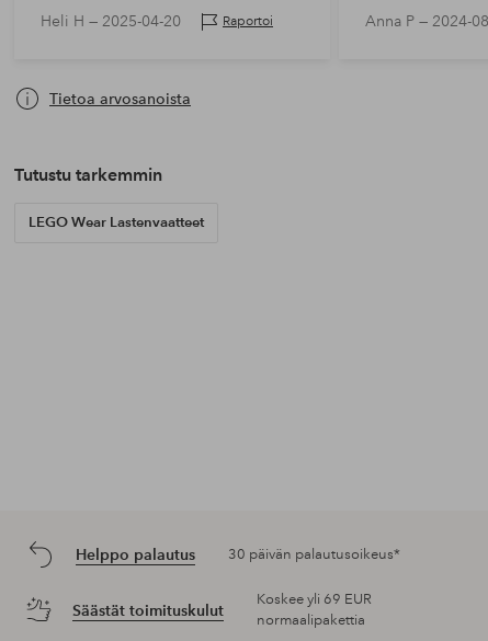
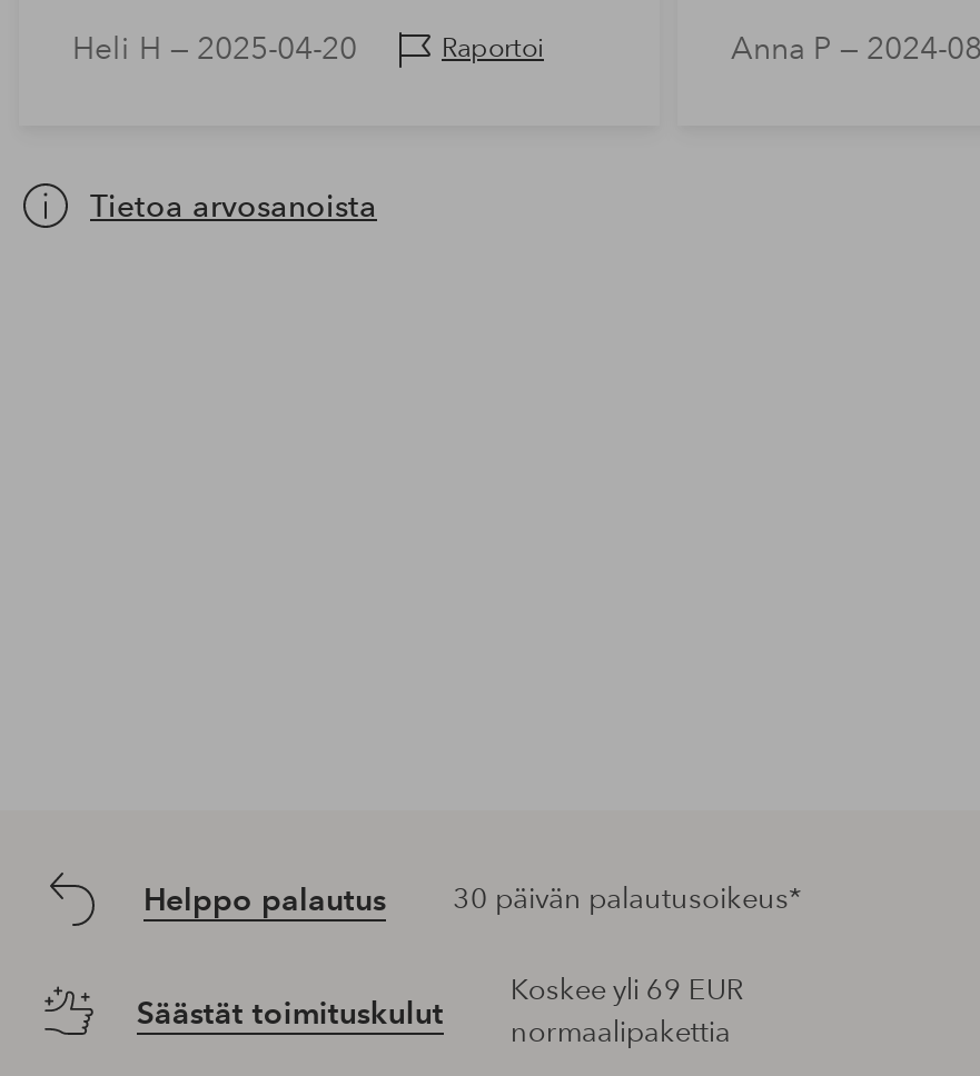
- Tutustu tarkemmin
- LEGO Wear Lastenvaatteet
